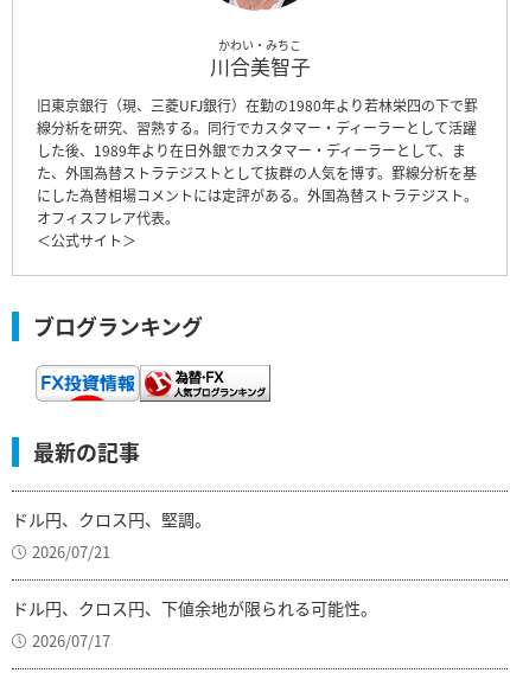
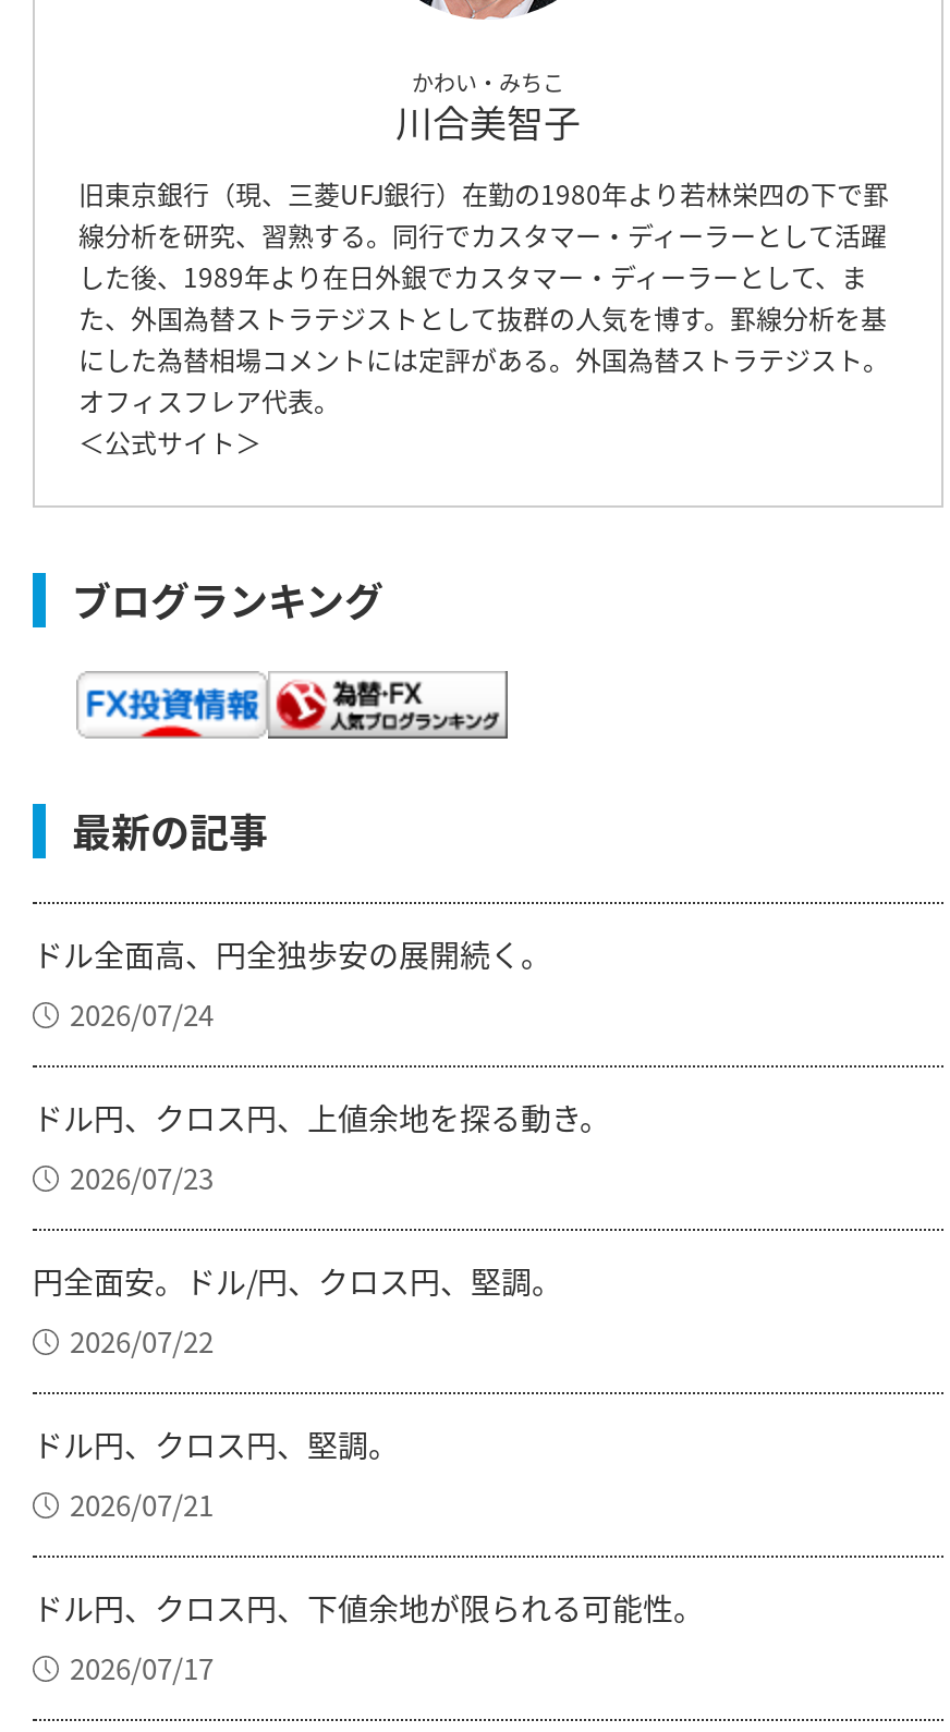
+ ドル全面高、円全独歩安の展開続く。
+ 2026/07/24
+ ドル円、クロス円、上値余地を探る動き。
+ 2026/07/23
+ 円全面安。ドル/円、クロス円、堅調。
+ 2026/07/22
